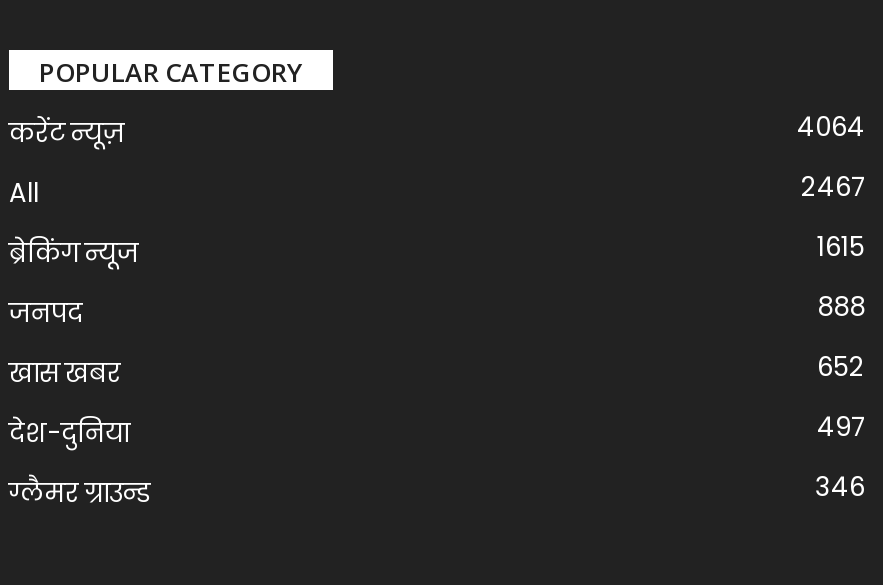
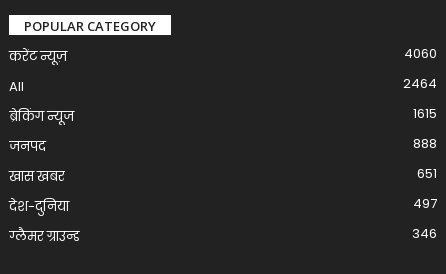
- 4064
+ 4060

- 2467
+ 2464

- 652
+ 651
